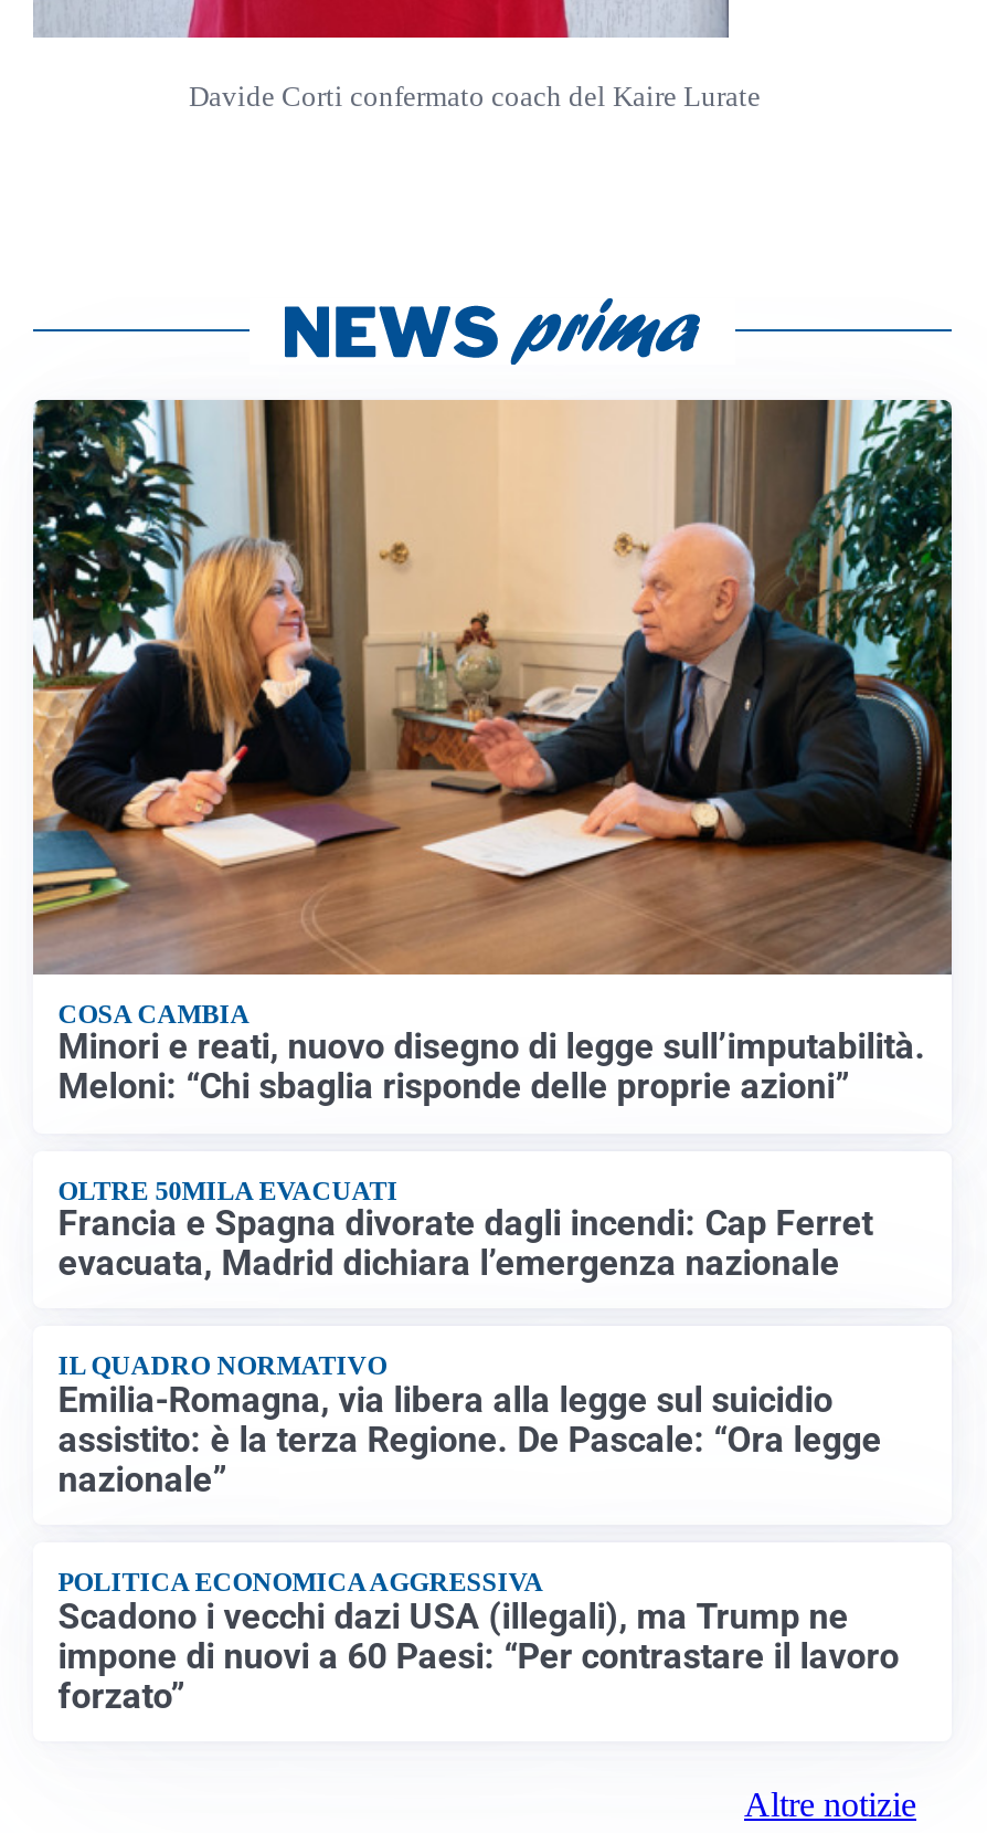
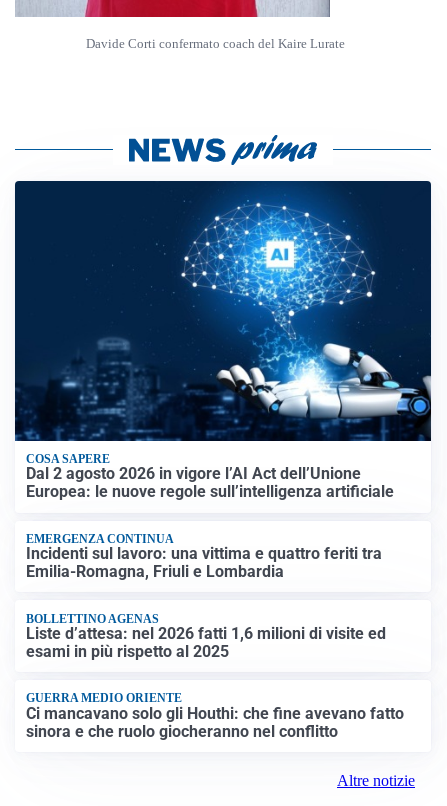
- [image]
- COSA CAMBIA
- Minori e reati, nuovo disegno di legge sull’imputabilità.
- Meloni: “Chi sbaglia risponde delle proprie azioni”
+ [image]
+ COSA SAPERE
+ Dal 2 agosto 2026 in vigore l’AI Act dell’Unione
+ Europea: le nuove regole sull’intelligenza artificiale

- OLTRE 50MILA EVACUATI
- Francia e Spagna divorate dagli incendi: Cap Ferret
- evacuata, Madrid dichiara l’emergenza nazionale
+ EMERGENZA CONTINUA
+ Incidenti sul lavoro: una vittima e quattro feriti tra
+ Emilia-Romagna, Friuli e Lombardia

- IL QUADRO NORMATIVO
- Emilia-Romagna, via libera alla legge sul suicidio
- assistito: è la terza Regione. De Pascale: “Ora legge
- nazionale”
+ BOLLETTINO AGENAS
+ Liste d’attesa: nel 2026 fatti 1,6 milioni di visite ed
+ esami in più rispetto al 2025

- POLITICA ECONOMICA AGGRESSIVA
- Scadono i vecchi dazi USA (illegali), ma Trump ne
- impone di nuovi a 60 Paesi: “Per contrastare il lavoro
- forzato”
+ GUERRA MEDIO ORIENTE
+ Ci mancavano solo gli Houthi: che fine avevano fatto
+ sinora e che ruolo giocheranno nel conflitto
